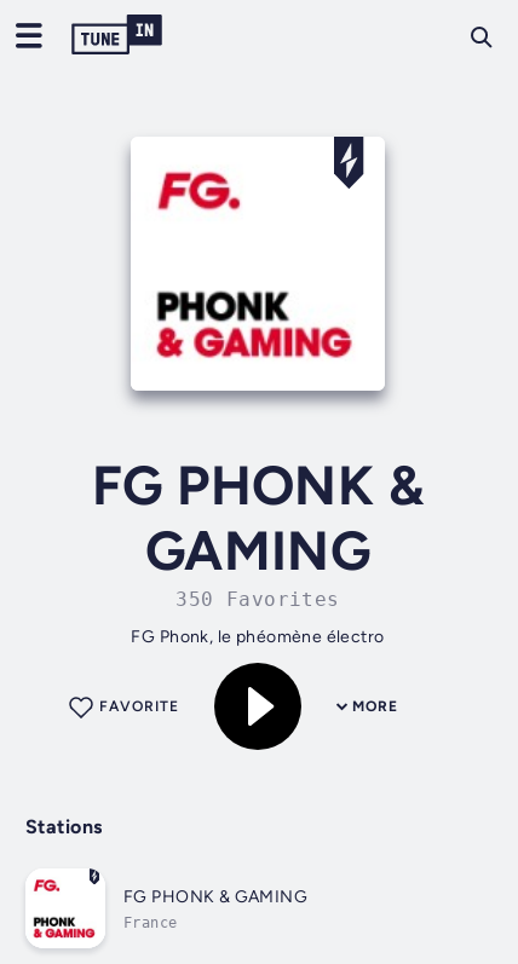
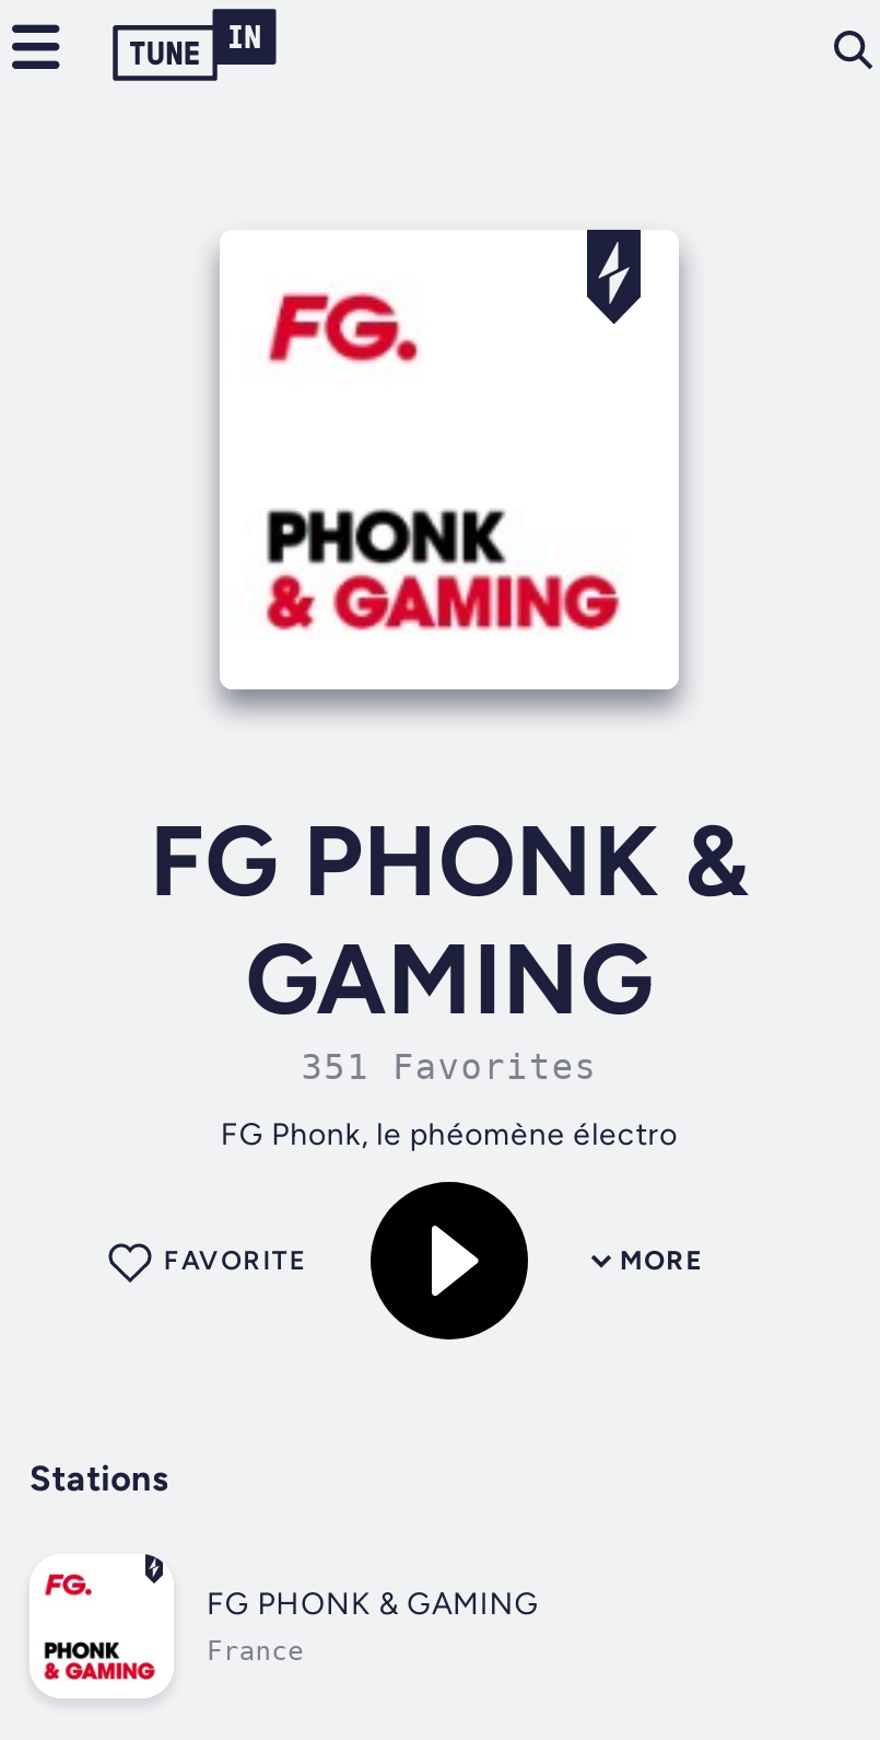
- 350 Favorites
+ 351 Favorites
